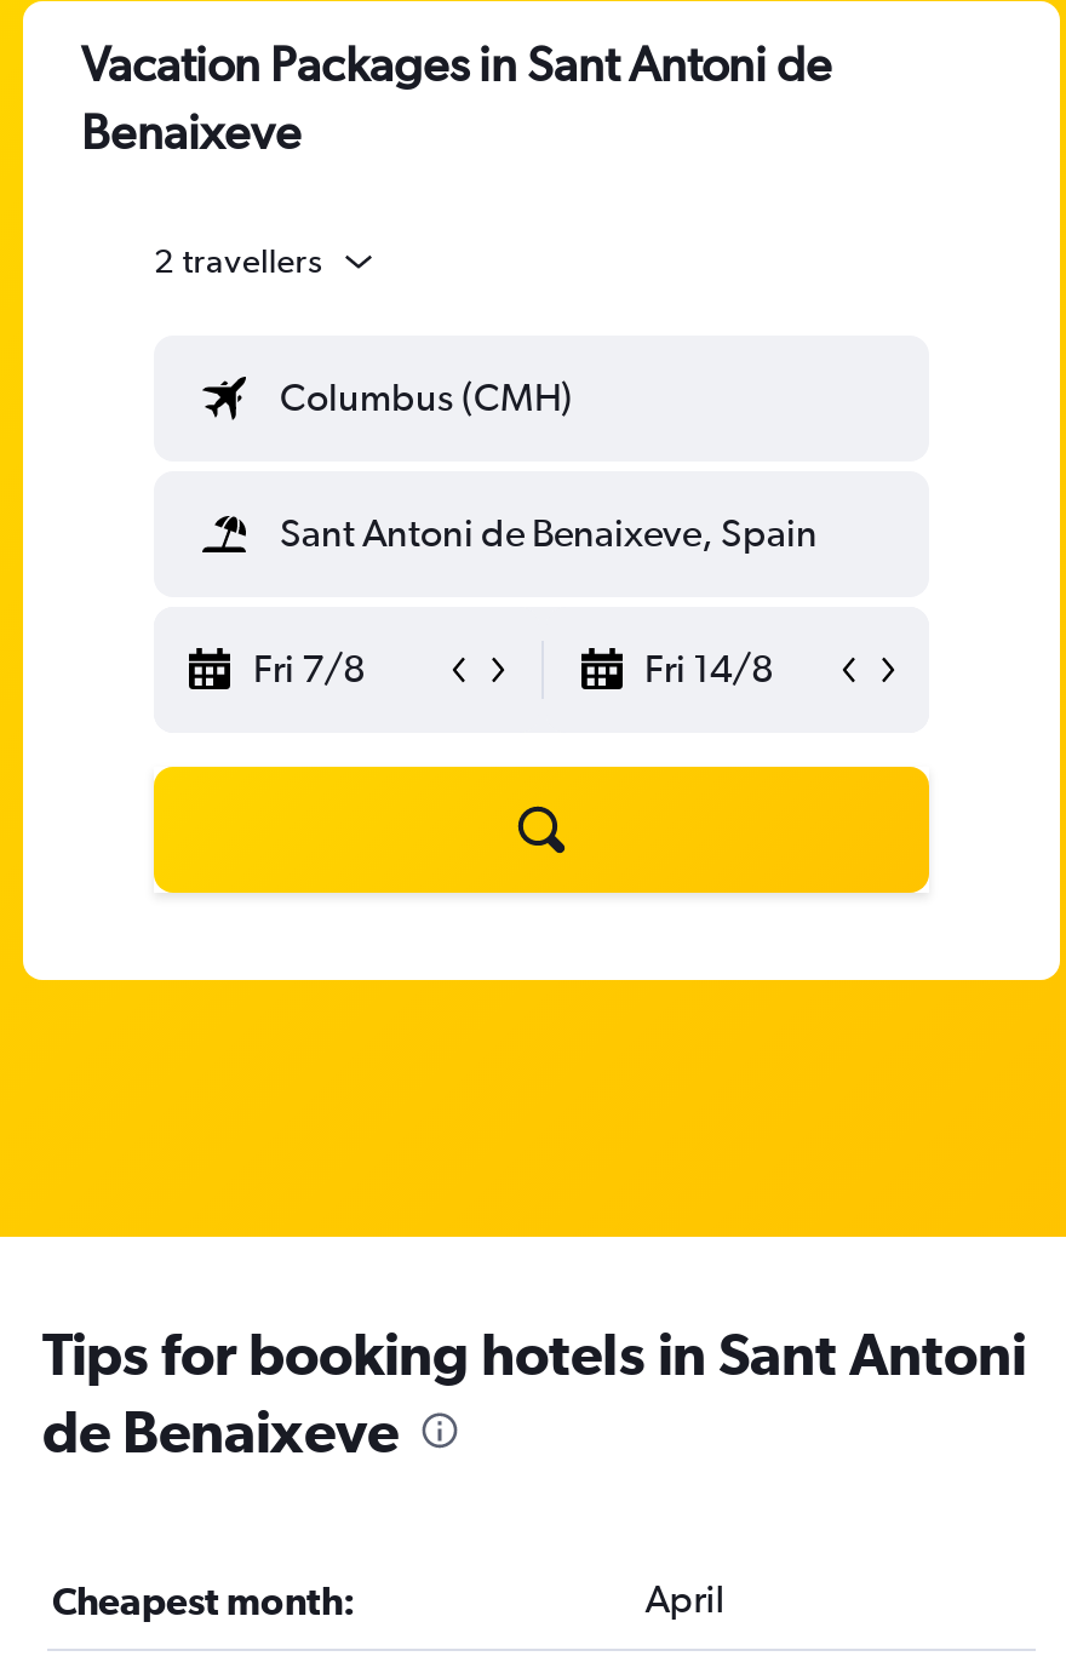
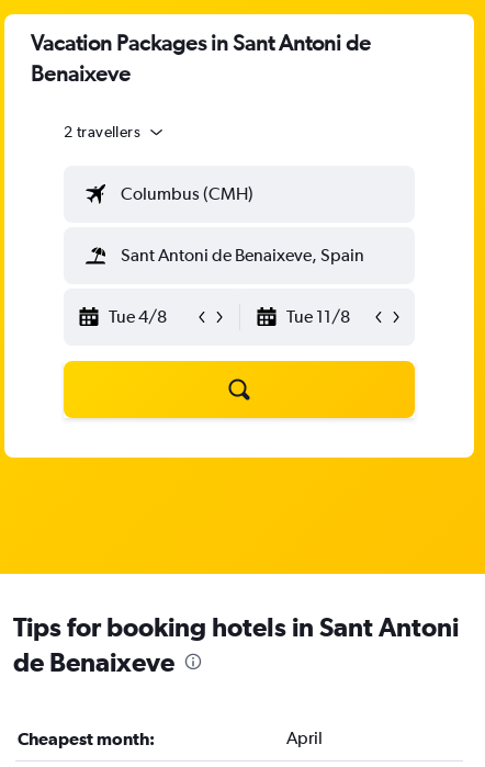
- Fri 7/8
- Fri 14/8
+ Tue 4/8
+ Tue 11/8
